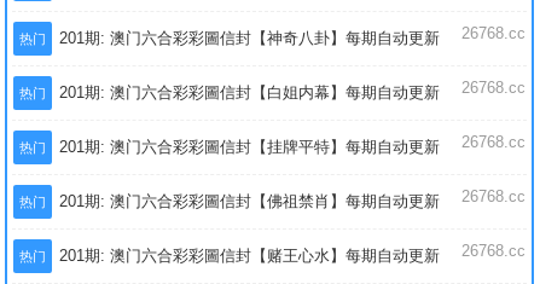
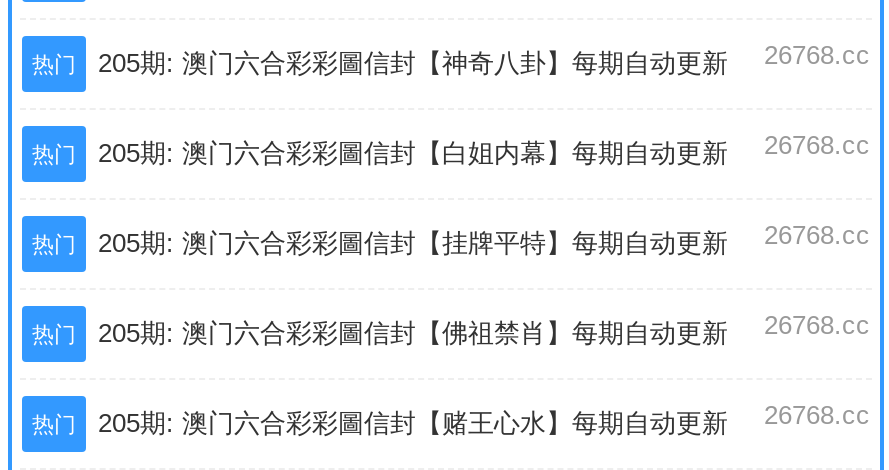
- 201期: 澳门六合彩彩圖信封【神奇八卦】每期自动更新
+ 205期: 澳门六合彩彩圖信封【神奇八卦】每期自动更新

- 201期: 澳门六合彩彩圖信封【白姐内幕】每期自动更新
+ 205期: 澳门六合彩彩圖信封【白姐内幕】每期自动更新

- 201期: 澳门六合彩彩圖信封【挂牌平特】每期自动更新
+ 205期: 澳门六合彩彩圖信封【挂牌平特】每期自动更新

- 201期: 澳门六合彩彩圖信封【佛祖禁肖】每期自动更新
+ 205期: 澳门六合彩彩圖信封【佛祖禁肖】每期自动更新

- 201期: 澳门六合彩彩圖信封【赌王心水】每期自动更新
+ 205期: 澳门六合彩彩圖信封【赌王心水】每期自动更新
